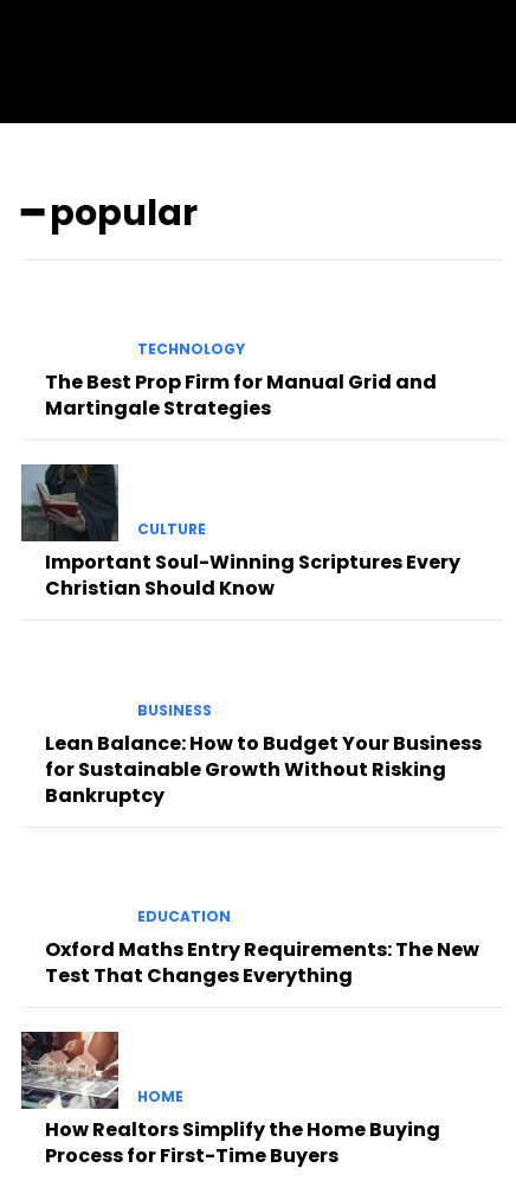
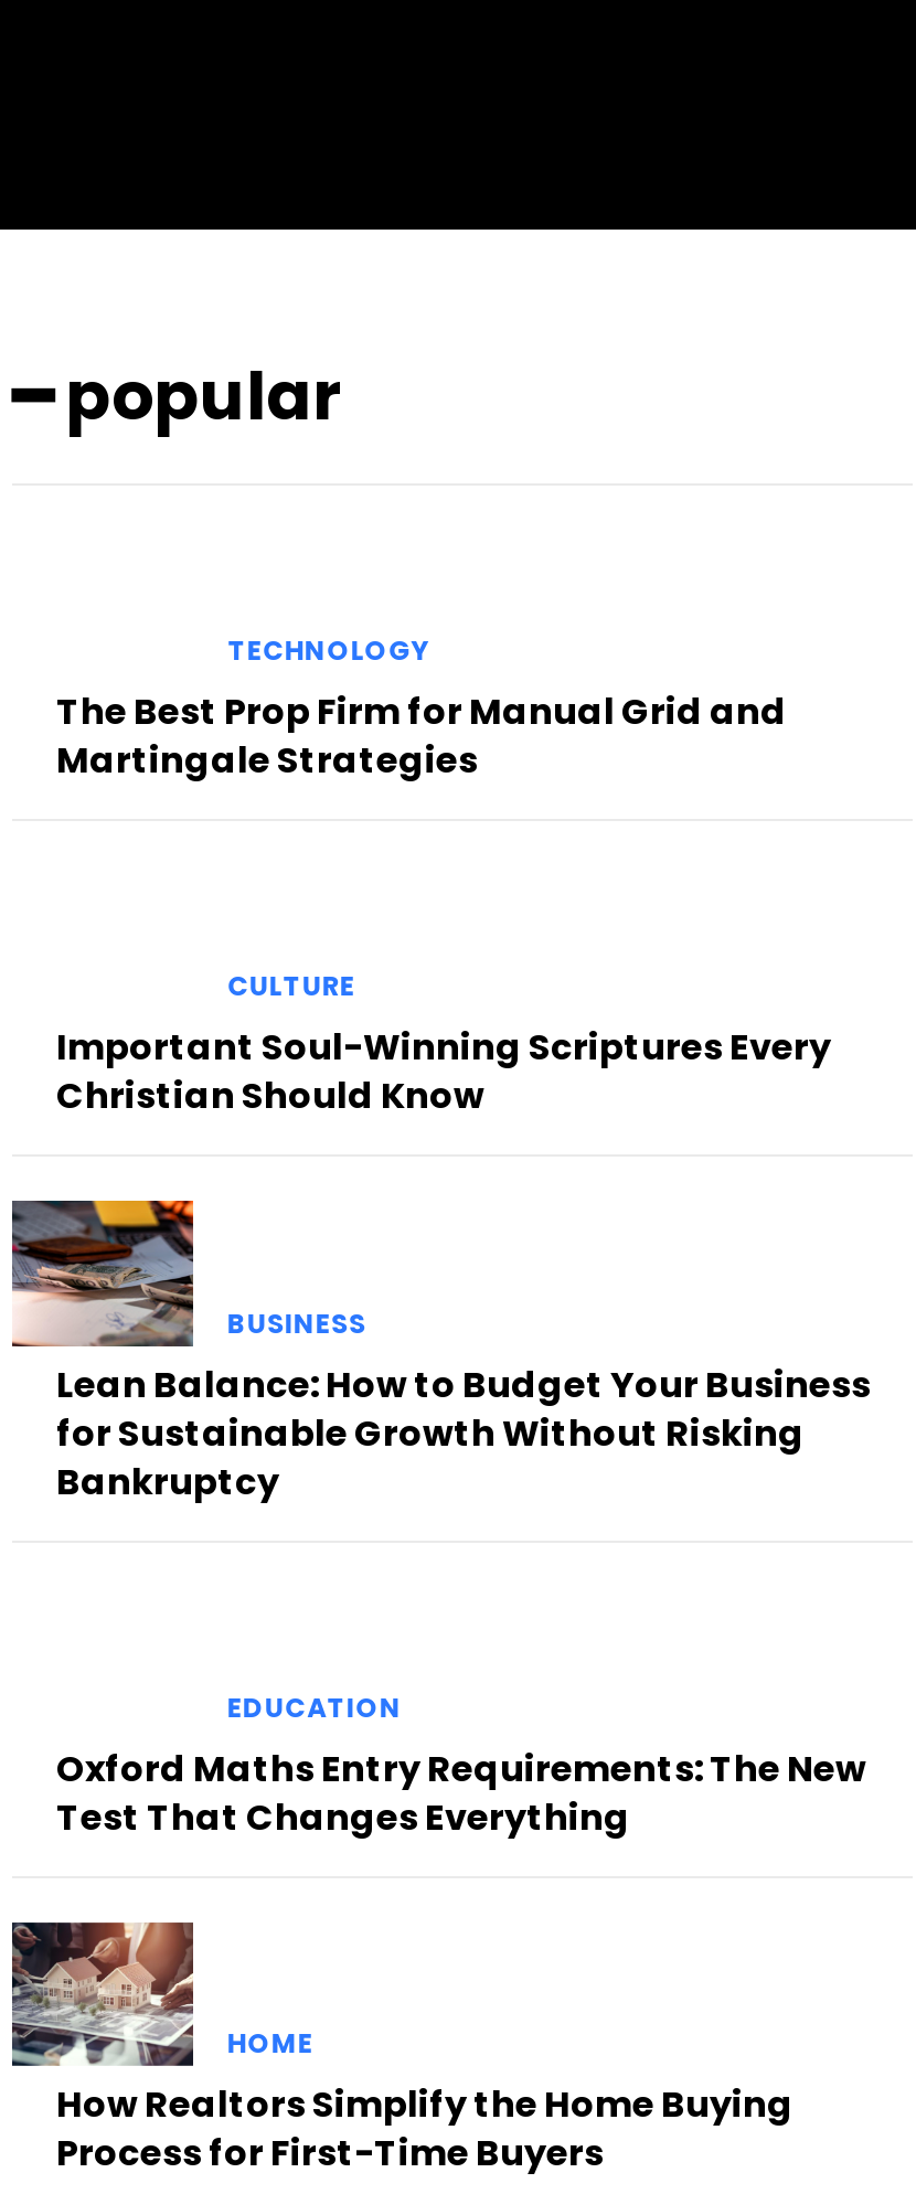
- [image]

+ [image]
